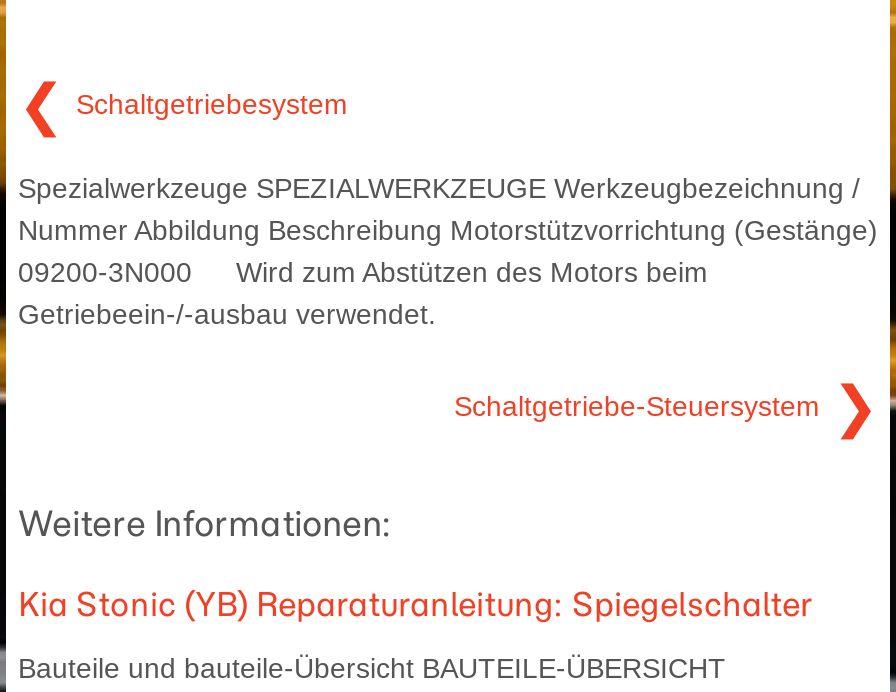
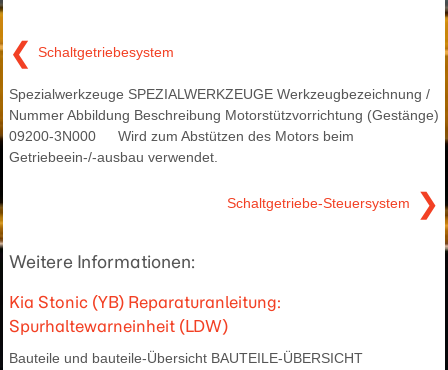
- Kia Stonic (YB) Reparaturanleitung: Spiegelschalter
+ Kia Stonic (YB) Reparaturanleitung:
+ Spurhaltewarneinheit (LDW)
